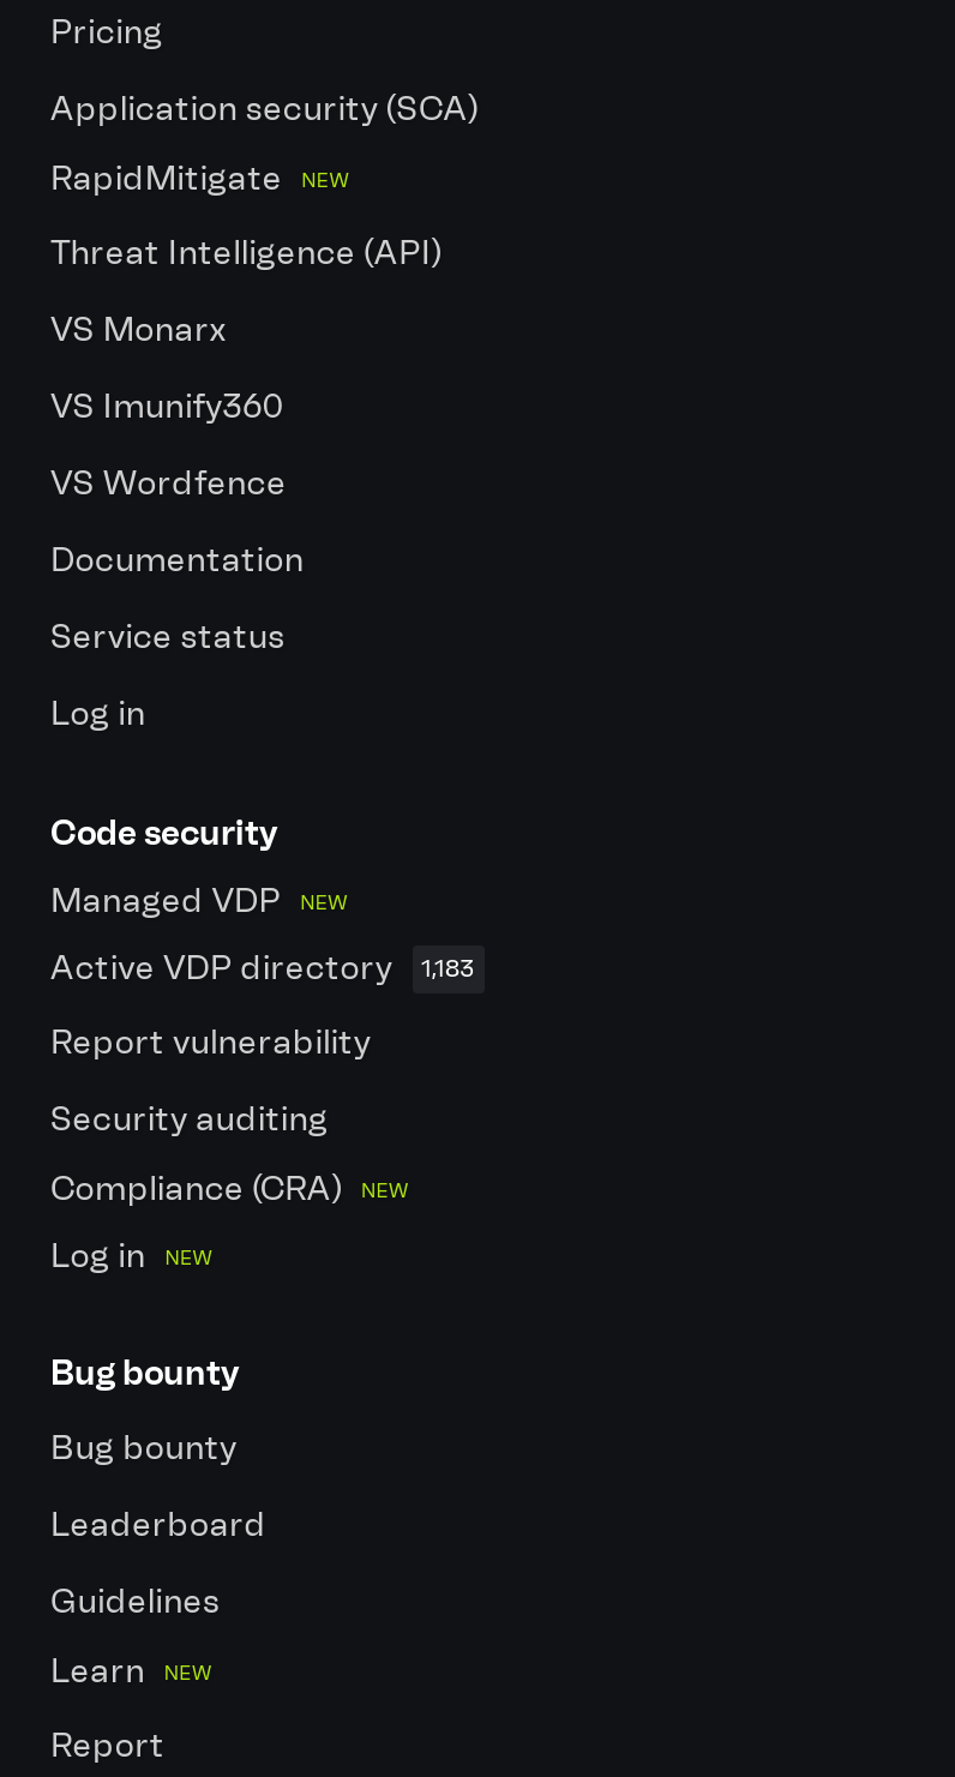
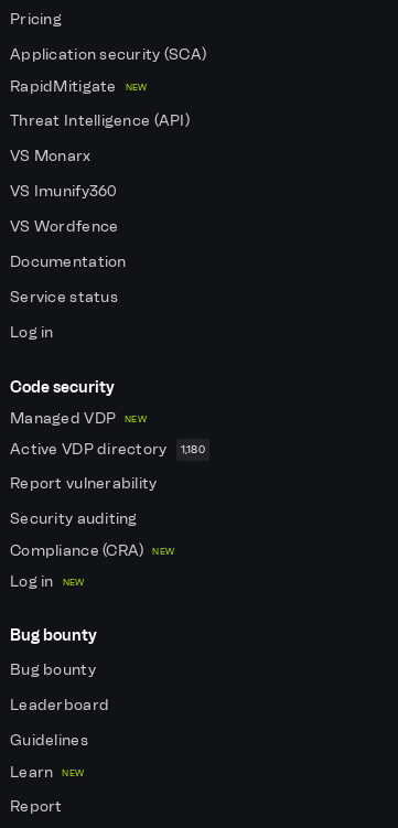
- Active VDP directory 1,183
+ Active VDP directory 1,180
